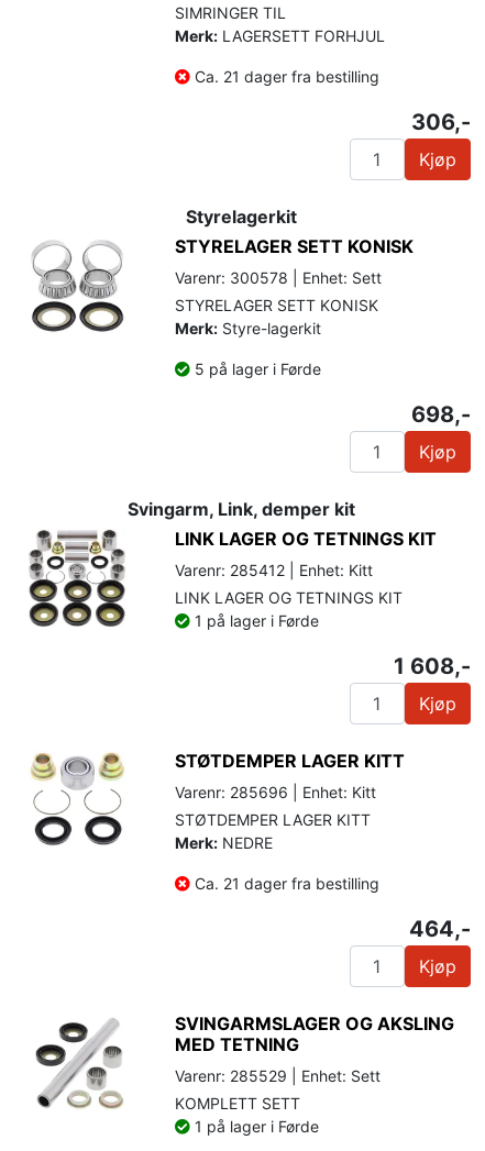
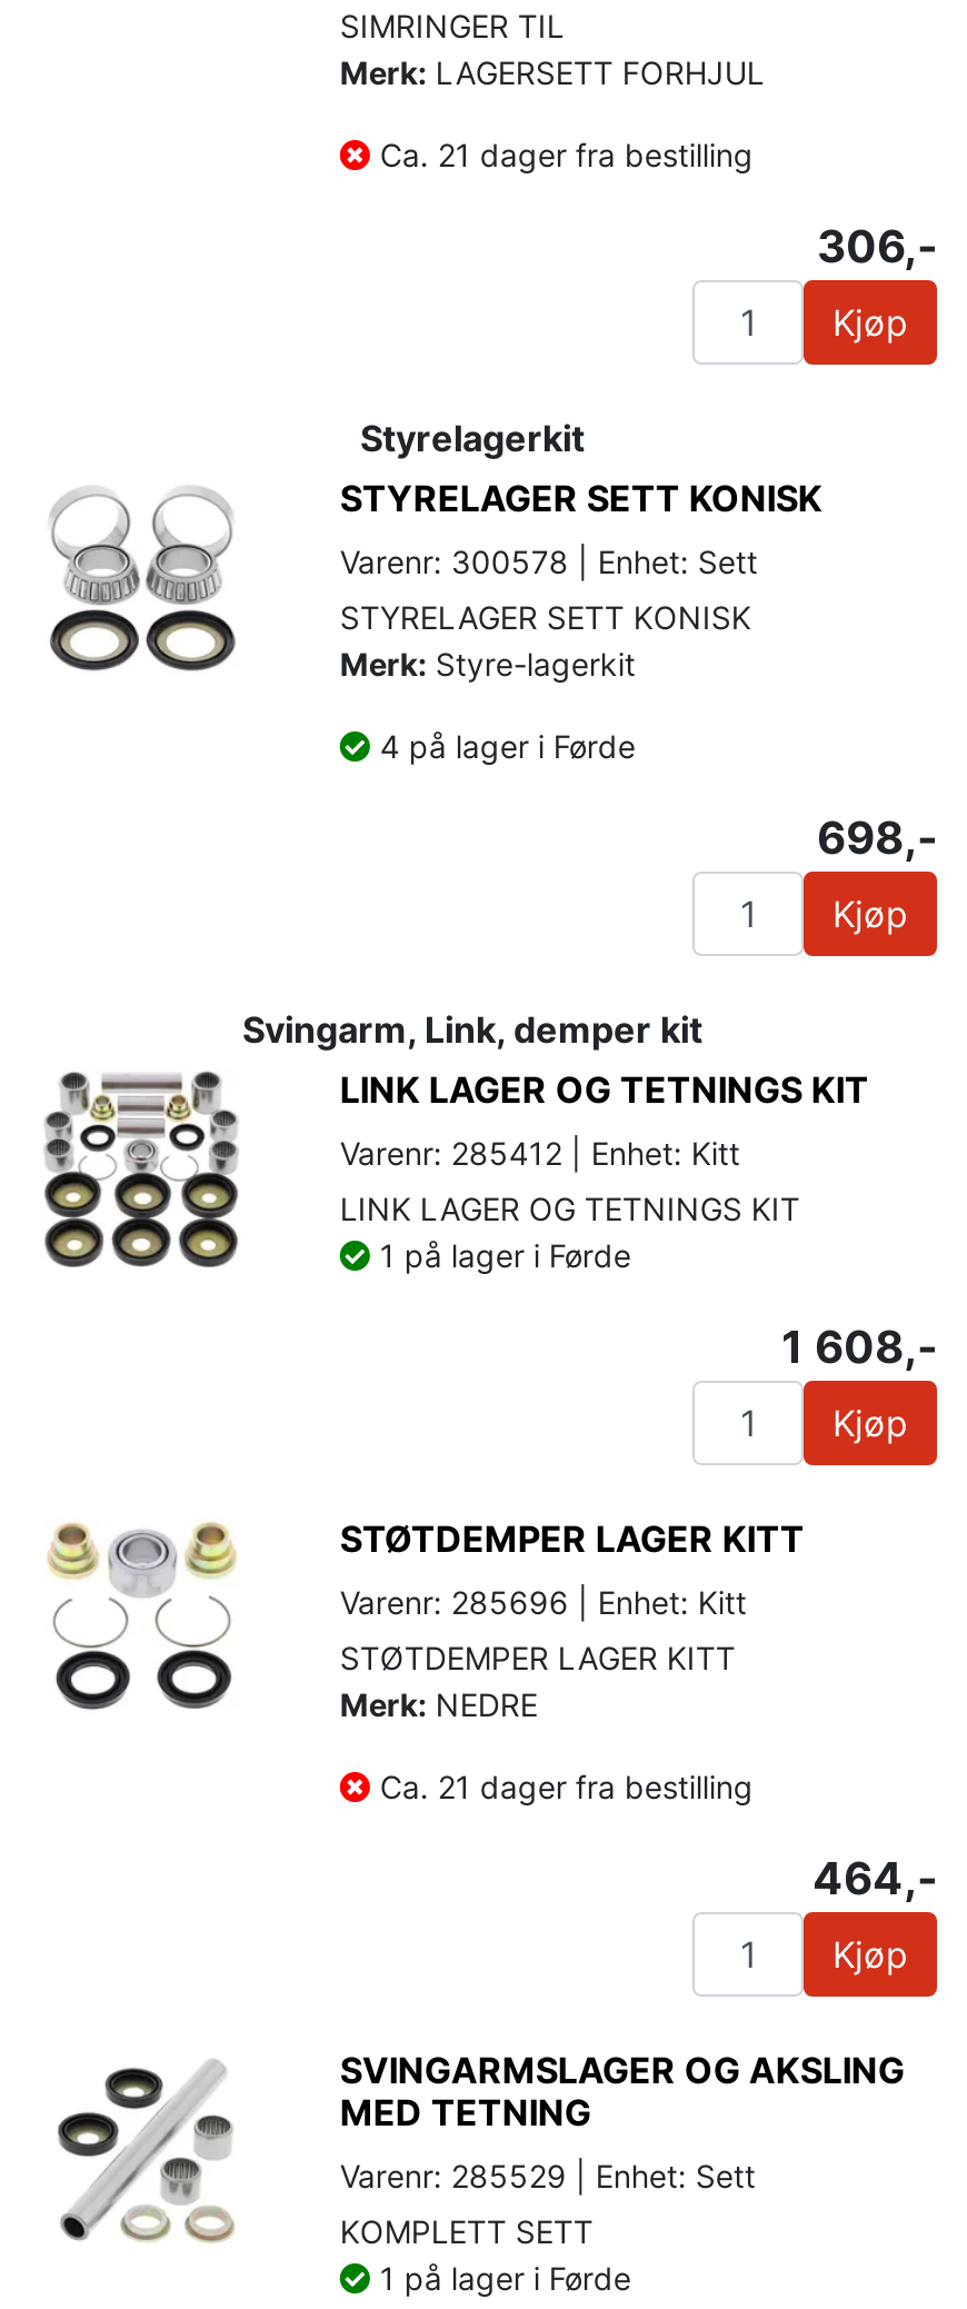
- 5 på lager i Førde
+ 4 på lager i Førde
